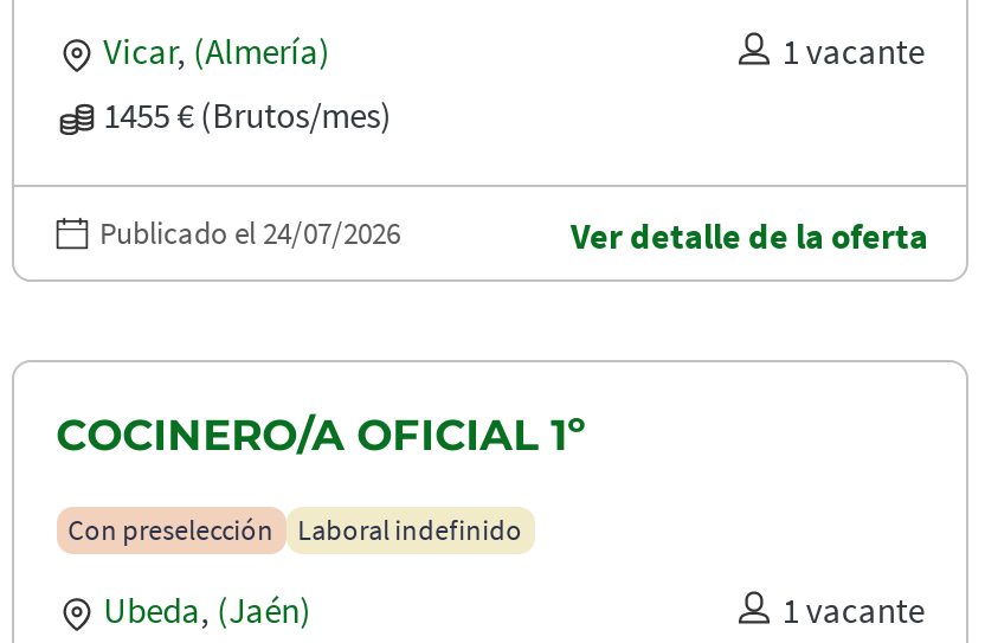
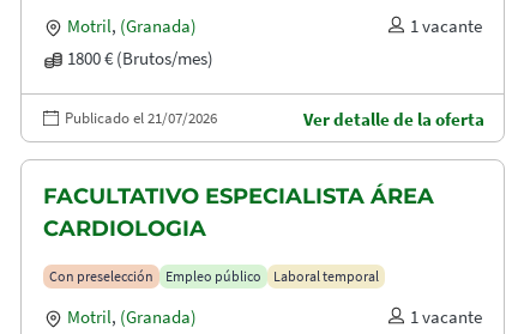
- Vicar, (Almería)
+ Motril, (Granada)

- 1455 € (Brutos/mes)
+ 1800 € (Brutos/mes)

- Publicado el 24/07/2026
+ Publicado el 21/07/2026

- COCINERO/A OFICIAL 1º
+ FACULTATIVO ESPECIALISTA ÁREA
+ CARDIOLOGIA

- Laboral indefinido
+ Empleo público
+ Laboral temporal

- Ubeda, (Jaén)
+ Motril, (Granada)
